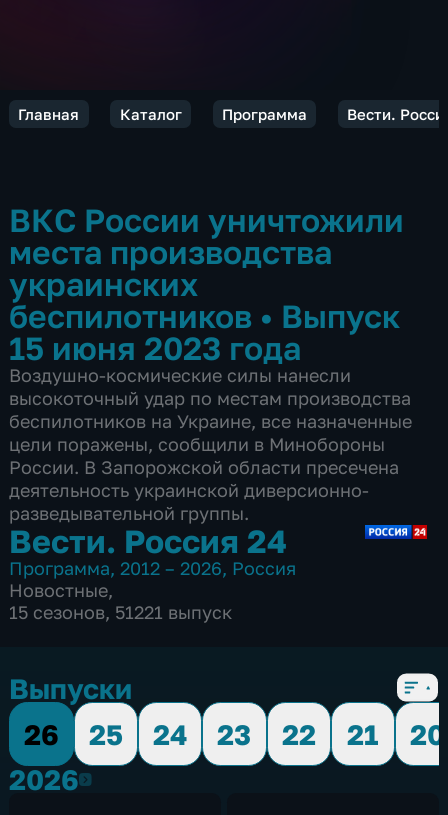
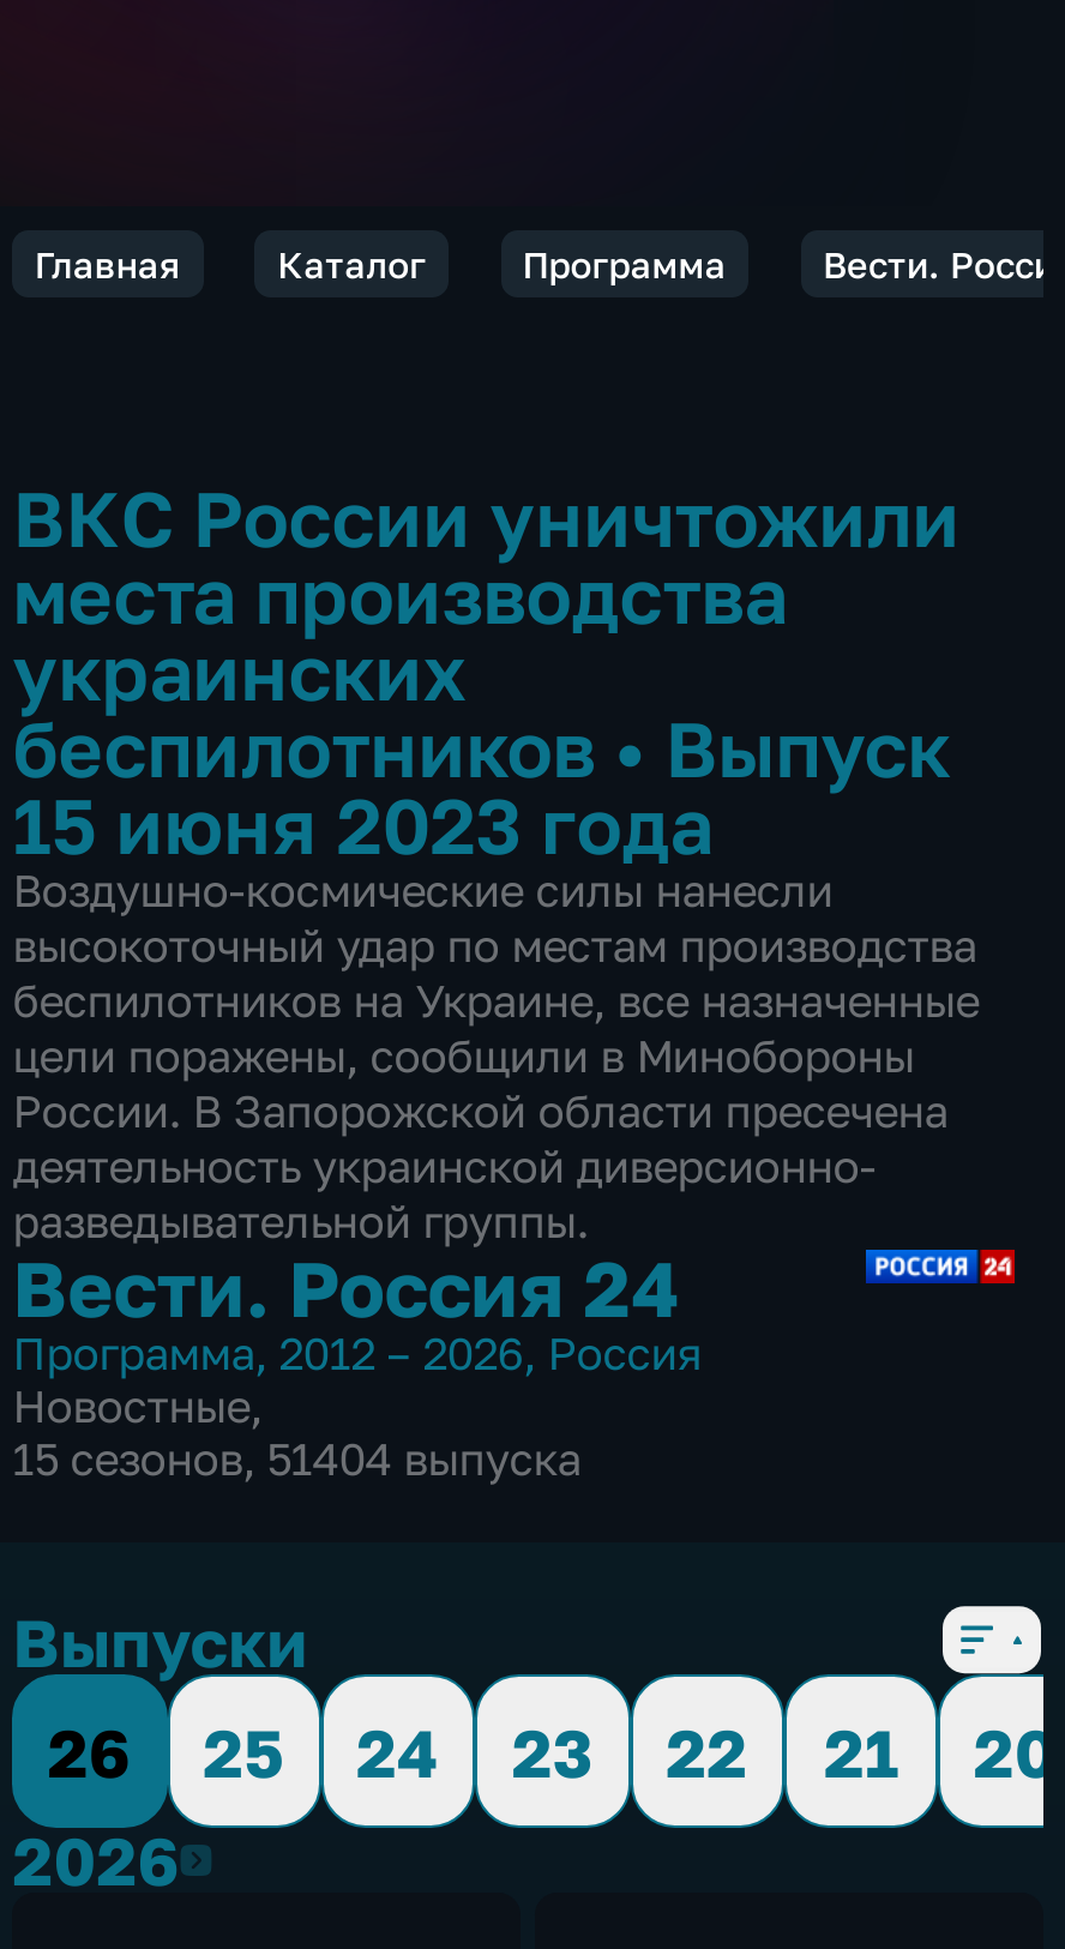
- 15 сезонов, 51221 выпуск
+ 15 сезонов, 51404 выпуска
